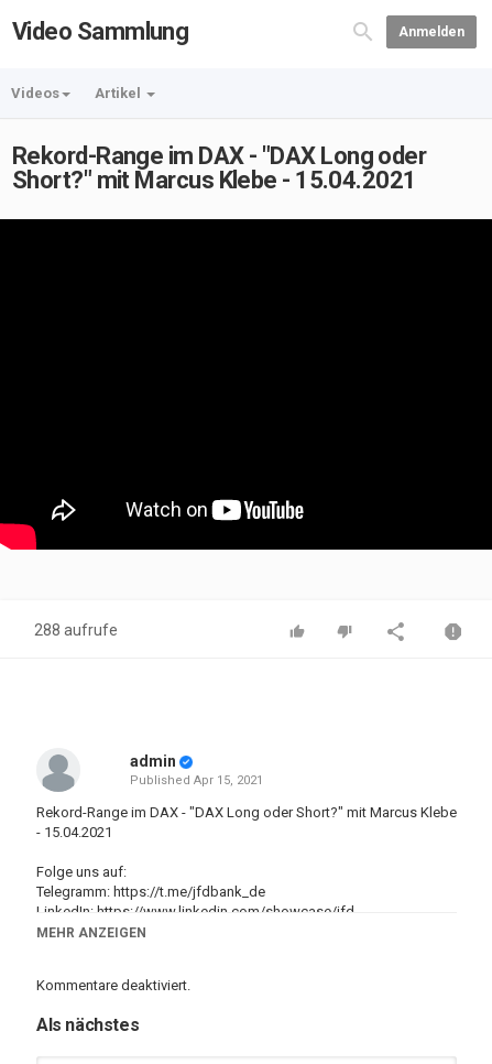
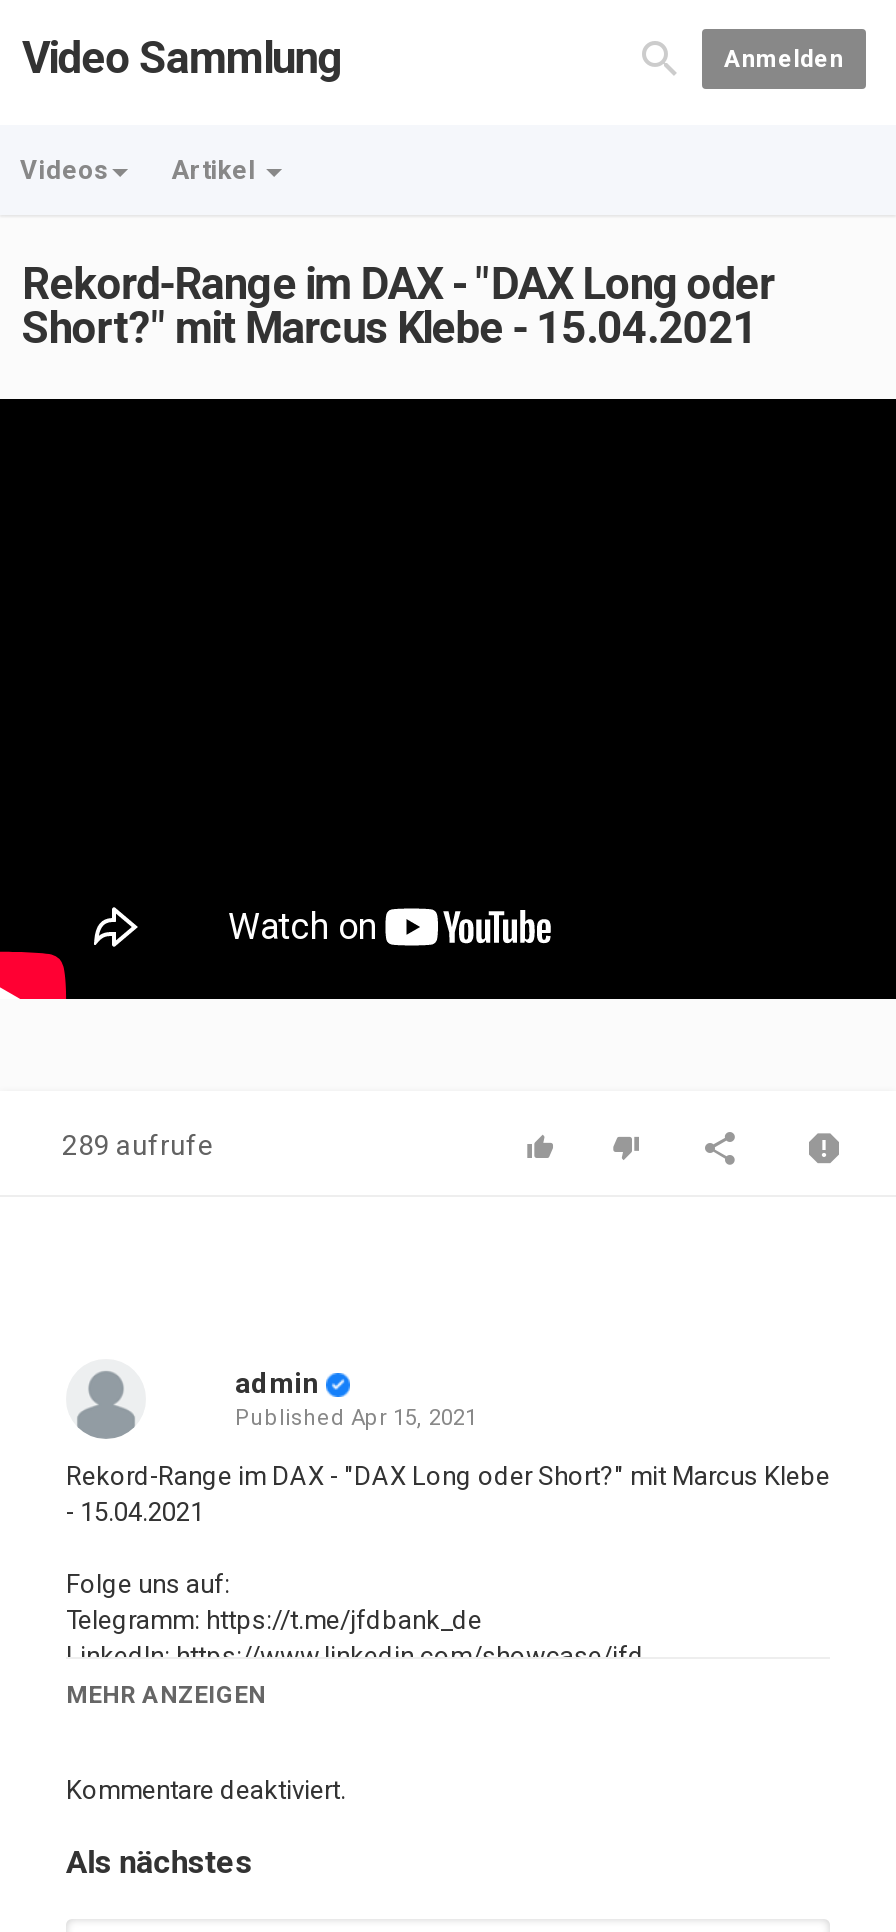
- 288 aufrufe
+ 289 aufrufe
